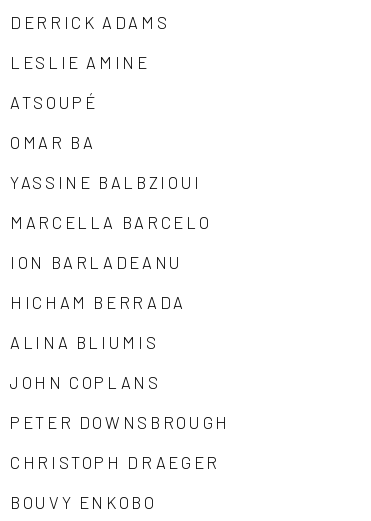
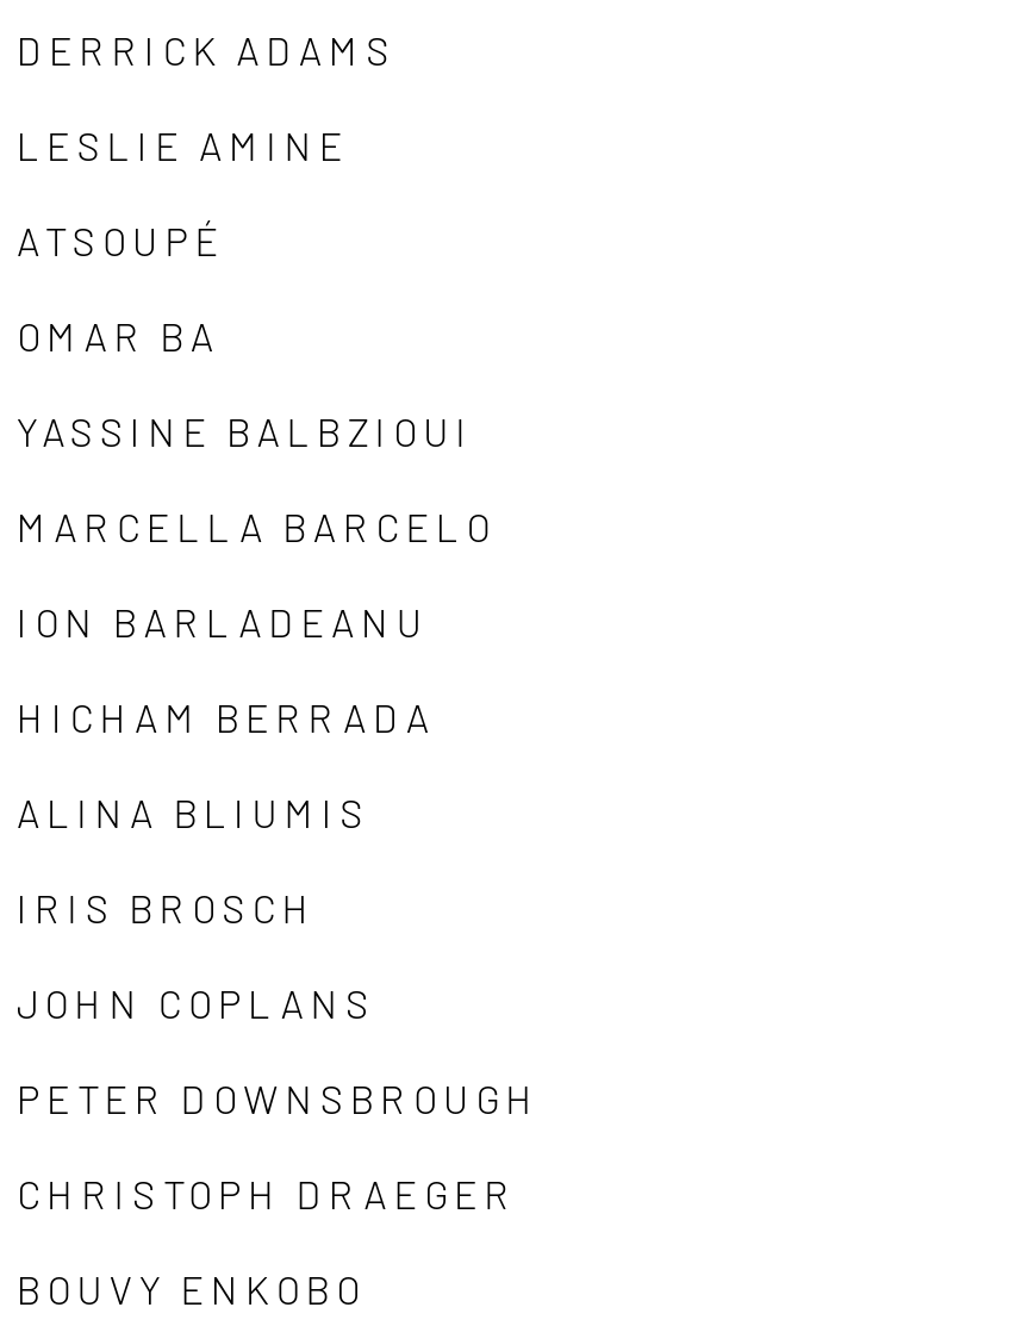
+ IRIS BROSCH
